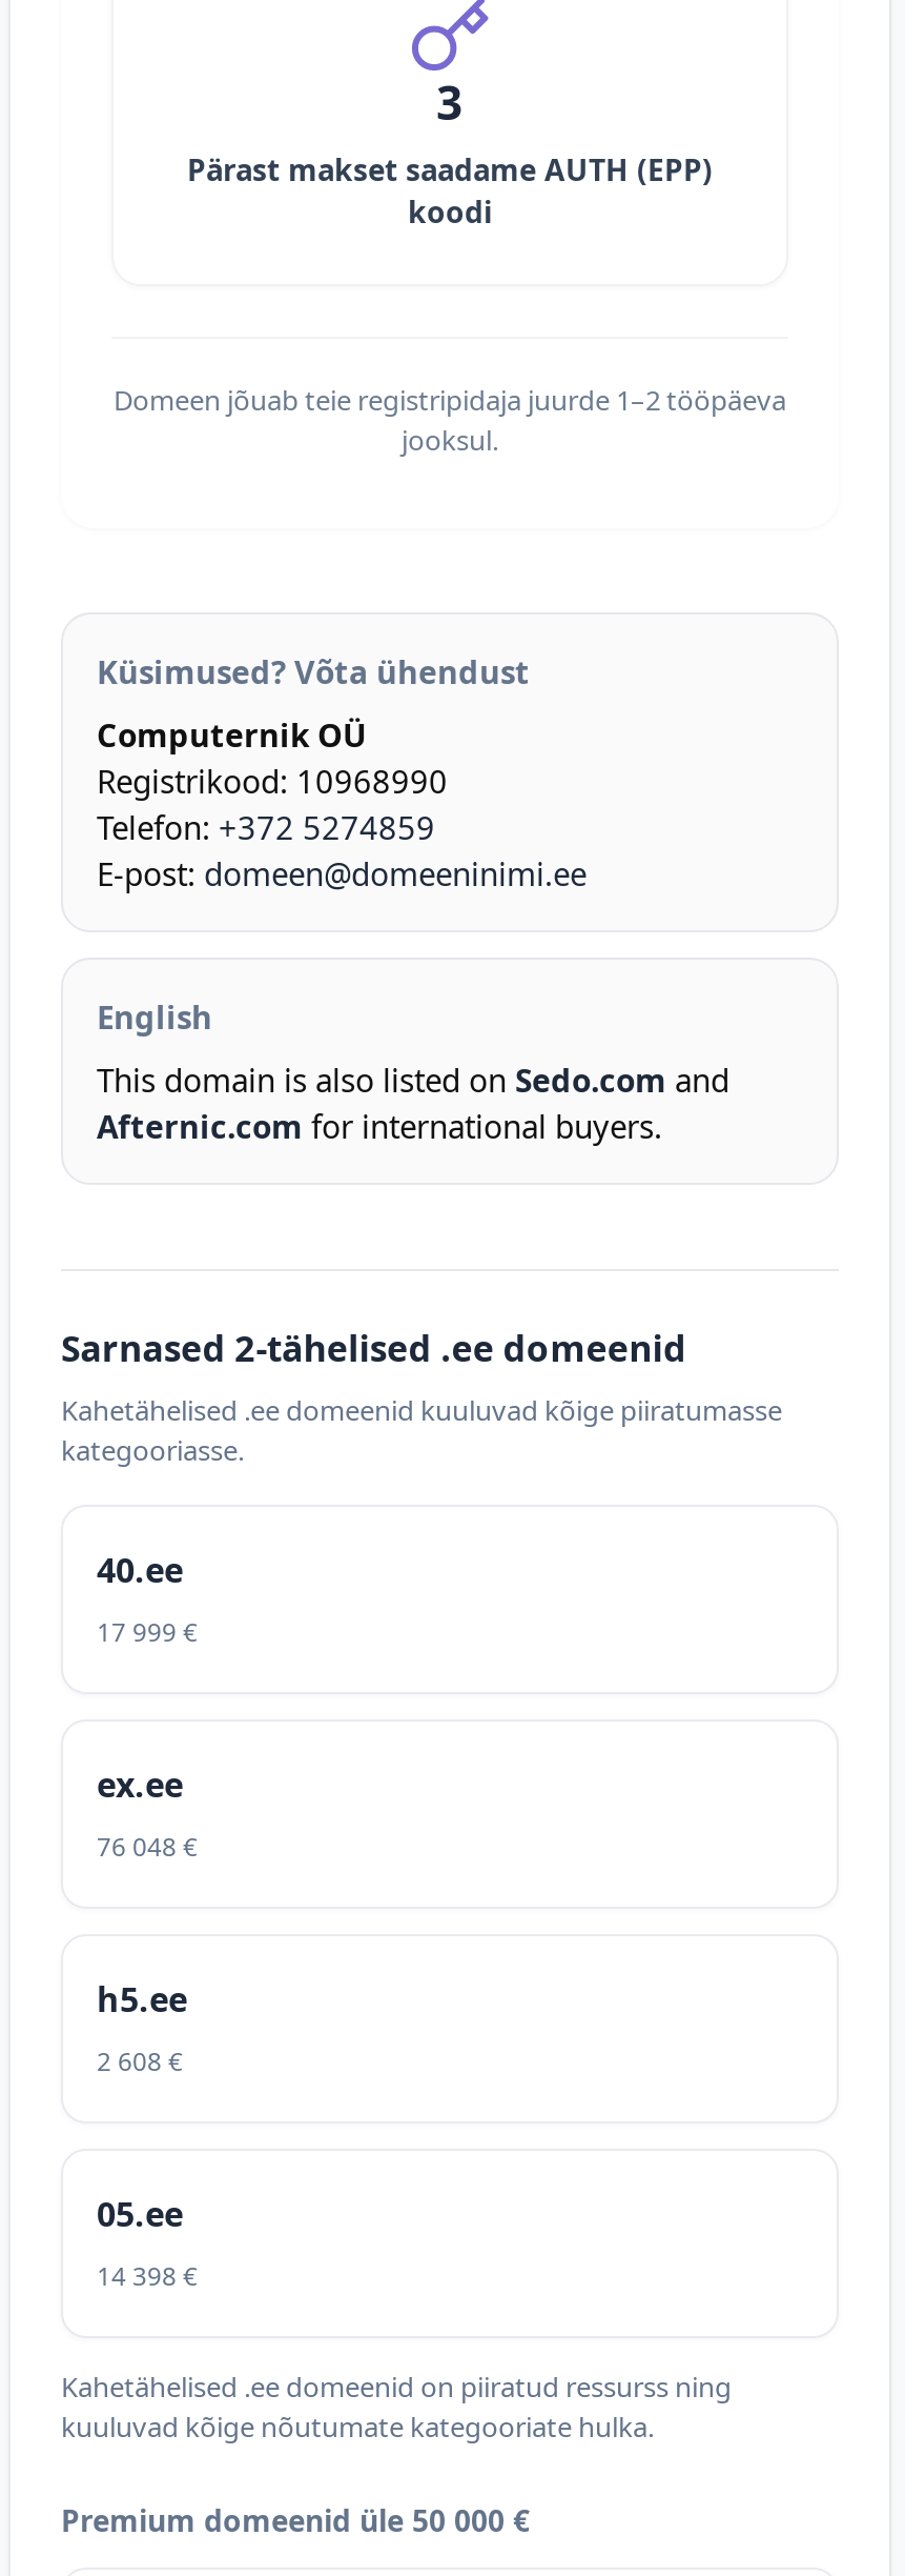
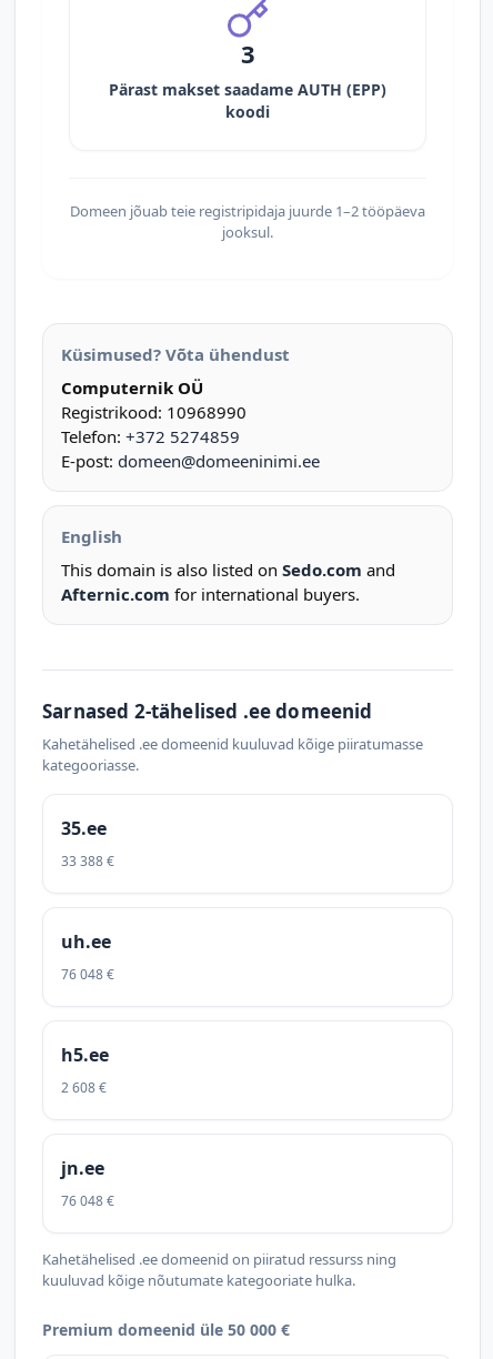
- 40.ee
+ 35.ee

- 17 999 €
+ 33 388 €

- ex.ee
+ uh.ee

- 05.ee
+ jn.ee

- 14 398 €
+ 76 048 €
